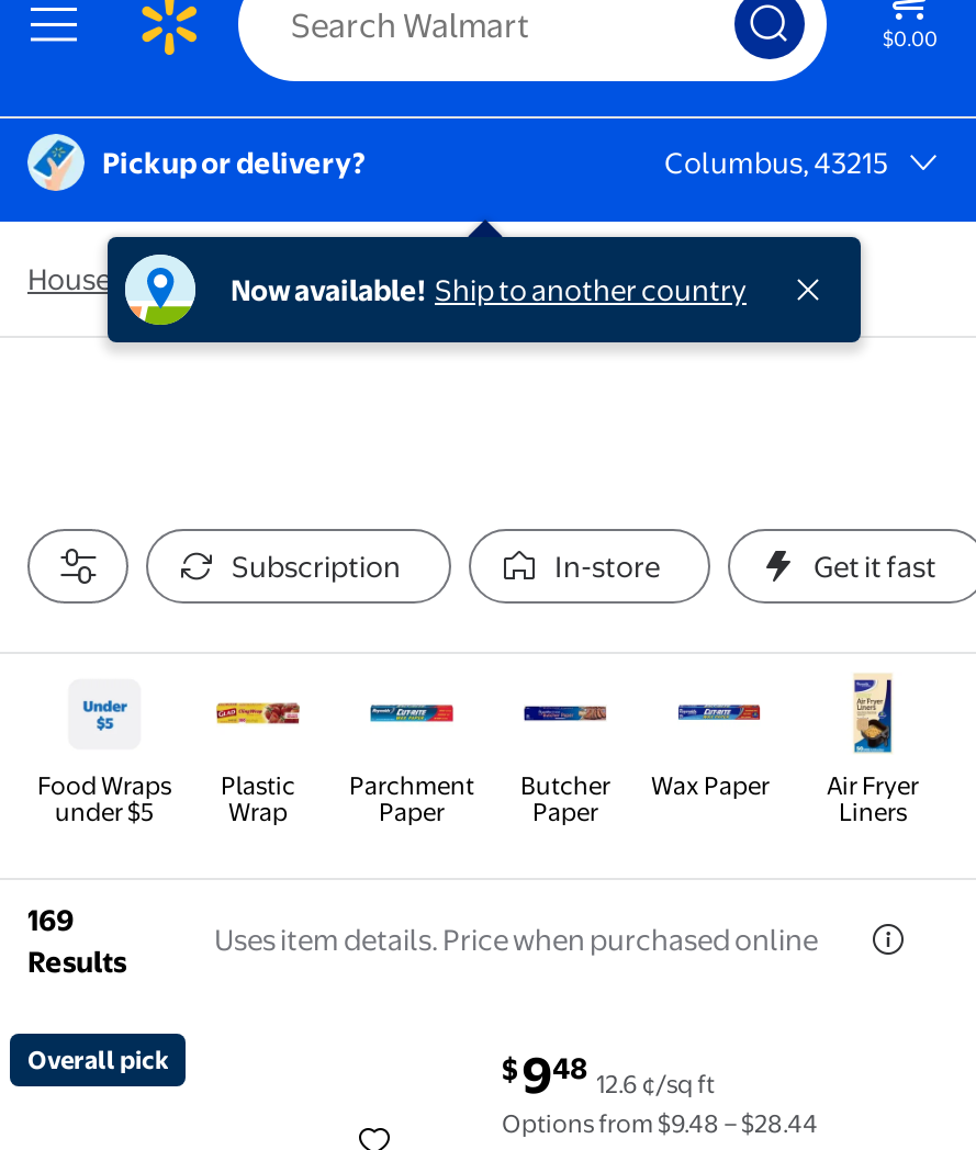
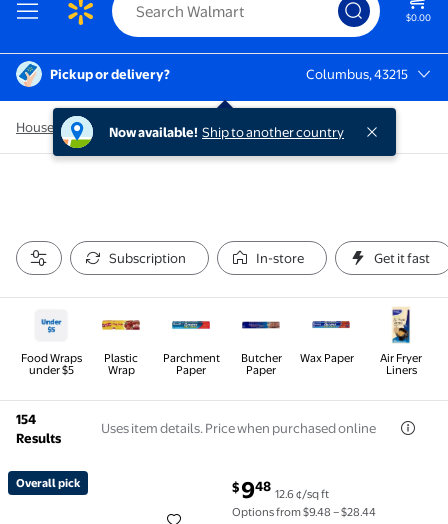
- 169
+ 154
